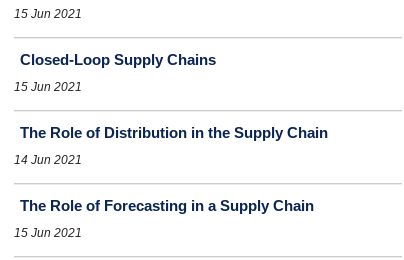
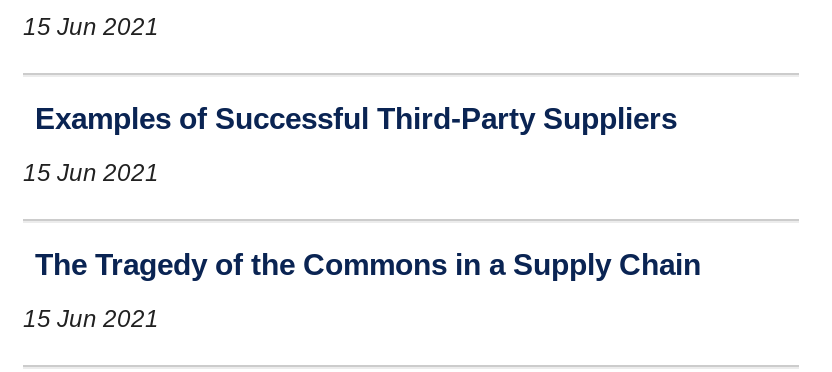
- Closed-Loop Supply Chains
+ Examples of Successful Third-Party Suppliers

- The Role of Distribution in the Supply Chain
- 14 Jun 2021
- The Role of Forecasting in a Supply Chain
+ The Tragedy of the Commons in a Supply Chain
